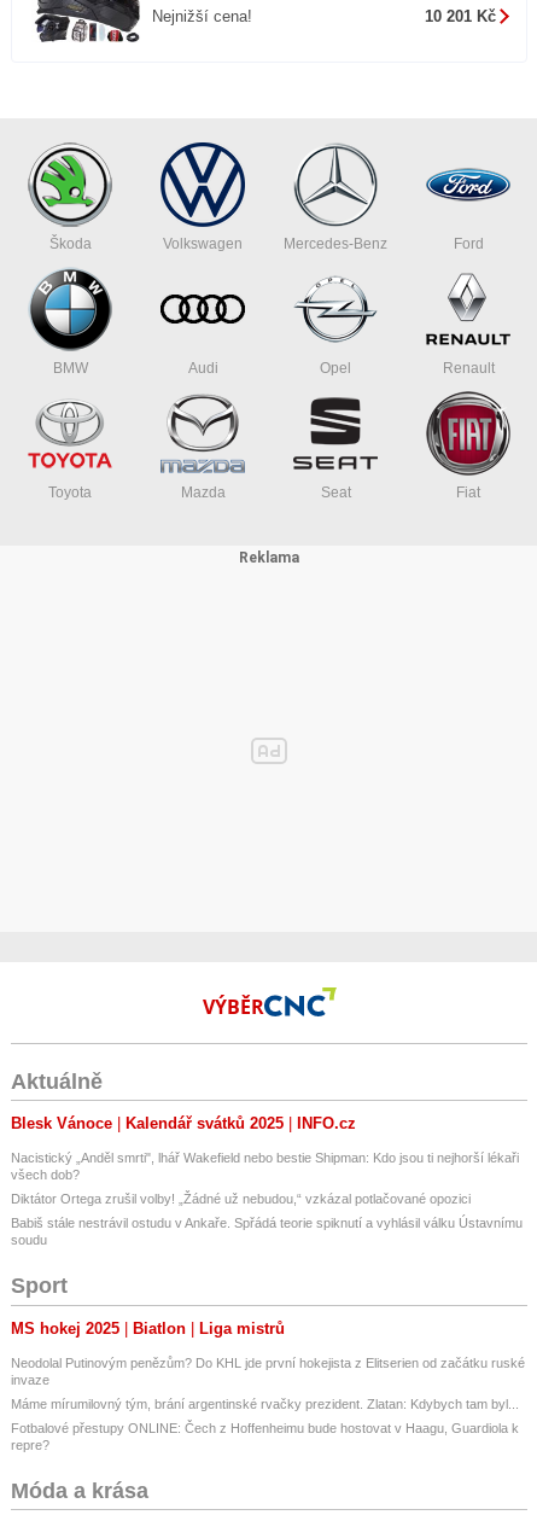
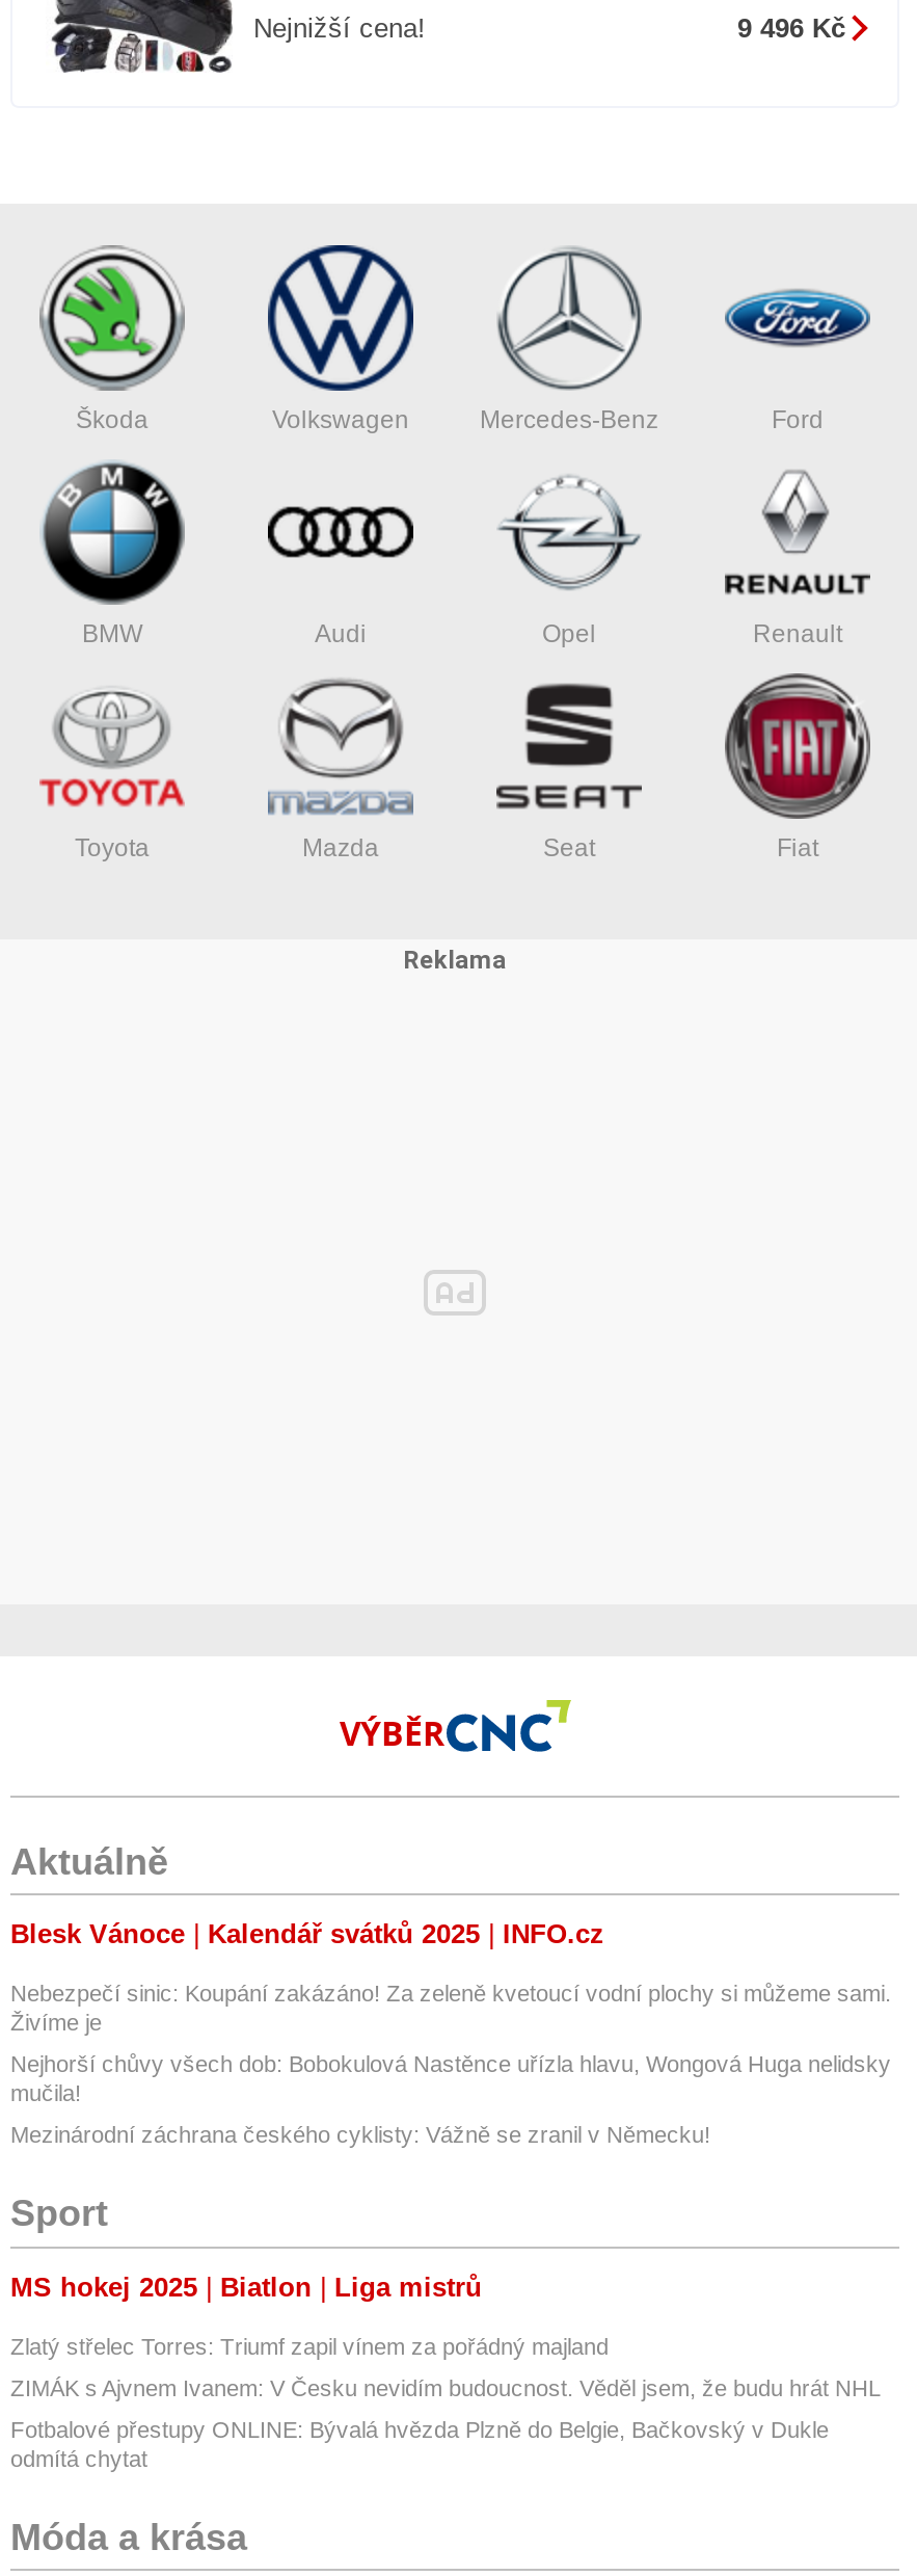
- 10 201 Kč
+ 9 496 Kč

- Nacistický „Anděl smrti", lhář Wakefield nebo bestie Shipman: Kdo jsou ti nejhorší lékaři
- všech dob?
+ Nebezpečí sinic: Koupání zakázáno! Za zeleně kvetoucí vodní plochy si můžeme sami.
+ Živíme je

- Diktátor Ortega zrušil volby! „Žádné už nebudou,“ vzkázal potlačované opozici
+ Nejhorší chůvy všech dob: Bobokulová Nastěnce uřízla hlavu, Wongová Huga nelidsky
+ mučila!

- Babiš stále nestrávil ostudu v Ankaře. Spřádá teorie spiknutí a vyhlásil válku Ústavnímu
- soudu
+ Mezinárodní záchrana českého cyklisty: Vážně se zranil v Německu!

- Neodolal Putinovým penězům? Do KHL jde první hokejista z Elitserien od začátku ruské
- invaze
+ Zlatý střelec Torres: Triumf zapil vínem za pořádný majland

- Máme mírumilovný tým, brání argentinské rvačky prezident. Zlatan: Kdybych tam byl...
+ ZIMÁK s Ajvnem Ivanem: V Česku nevidím budoucnost. Věděl jsem, že budu hrát NHL

- Fotbalové přestupy ONLINE: Čech z Hoffenheimu bude hostovat v Haagu, Guardiola k
- repre?
+ Fotbalové přestupy ONLINE: Bývalá hvězda Plzně do Belgie, Bačkovský v Dukle
+ odmítá chytat
